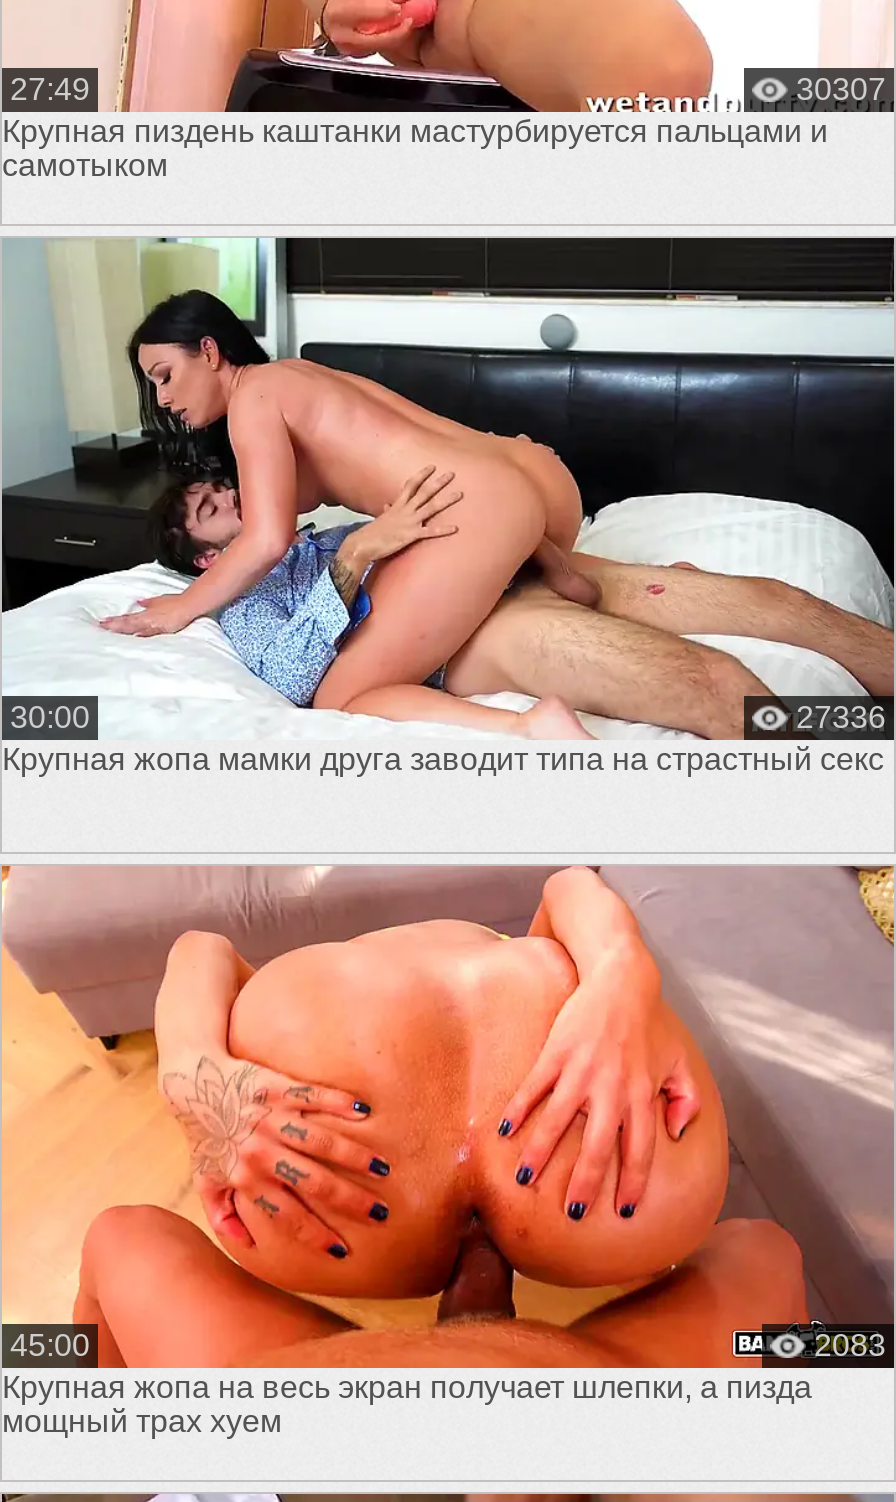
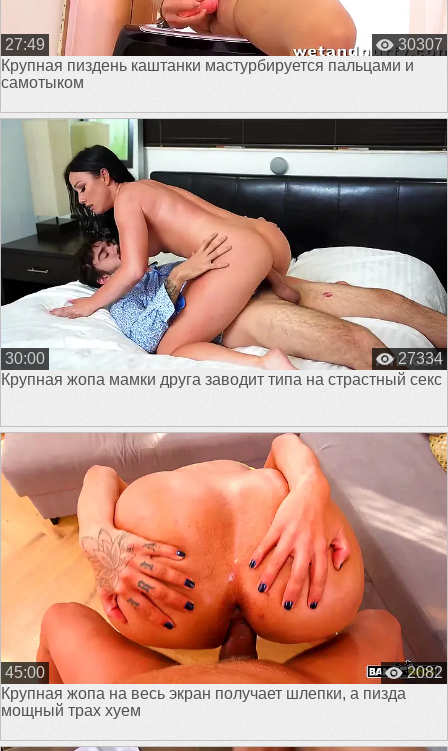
- 27336
+ 27334

- 2083
+ 2082
